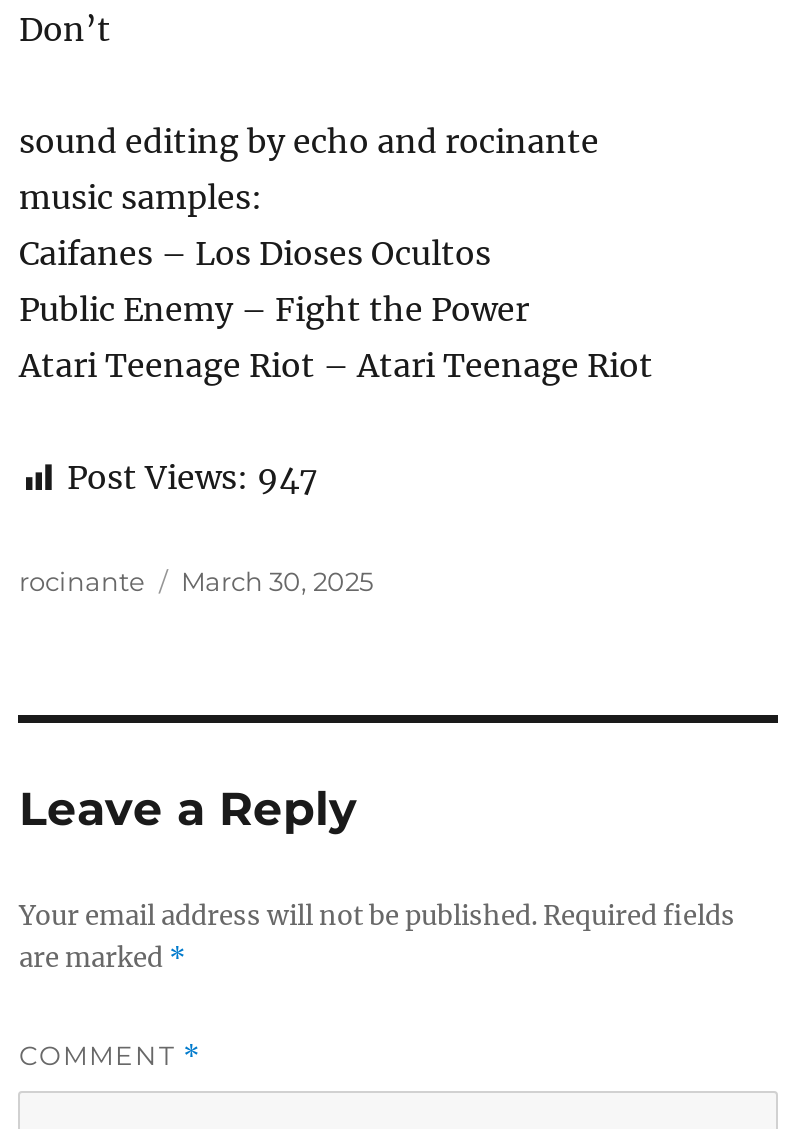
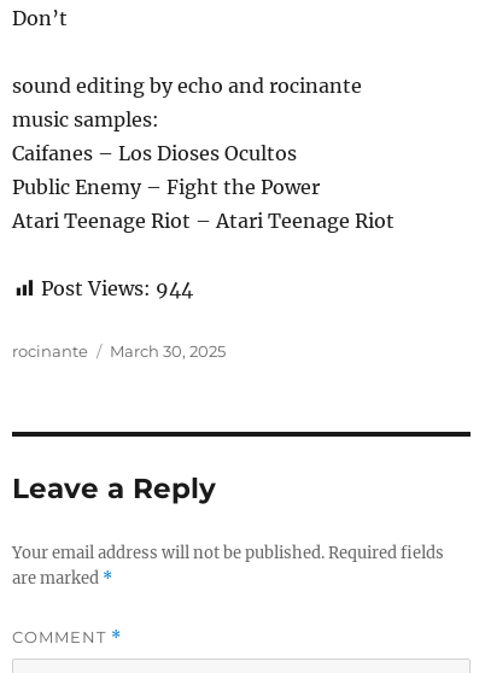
- Post Views: 947
+ Post Views: 944
